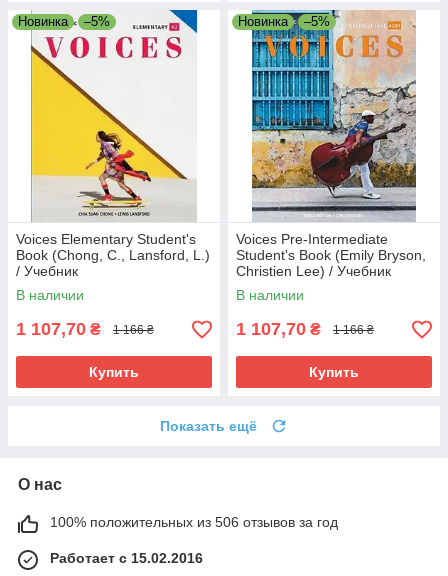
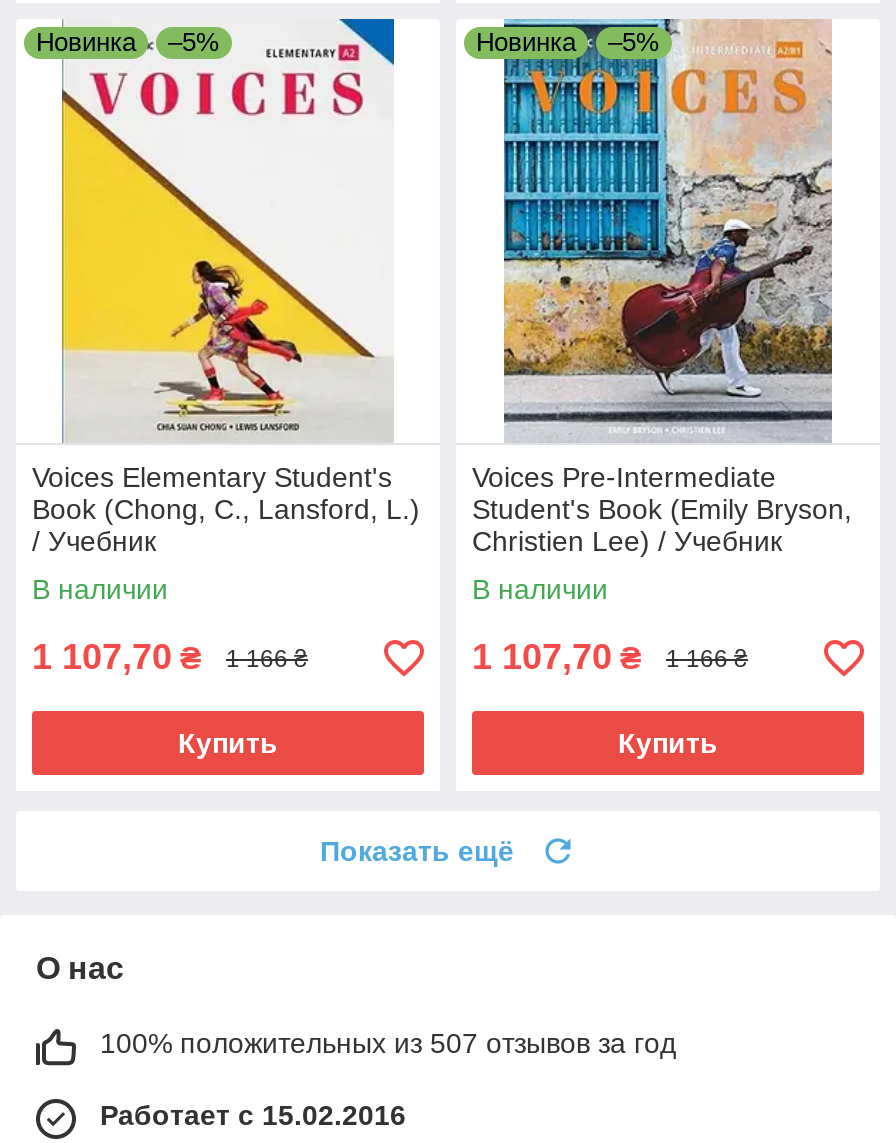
- 100% положительных из 506 отзывов за год
+ 100% положительных из 507 отзывов за год
